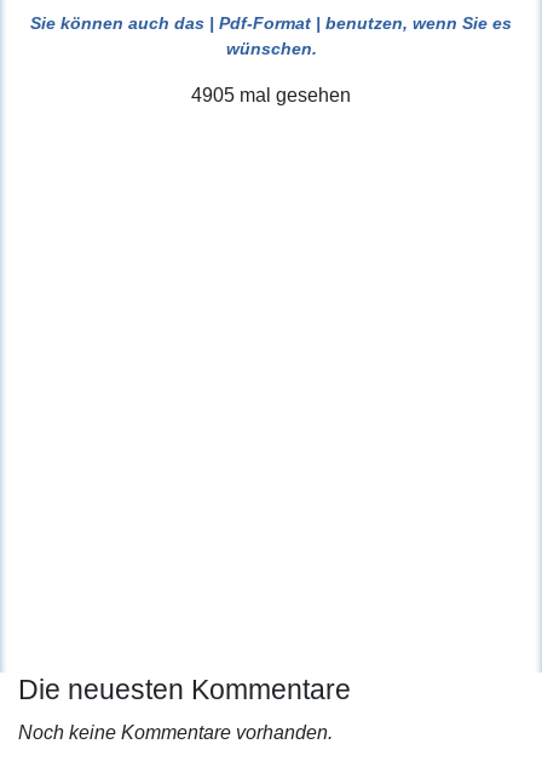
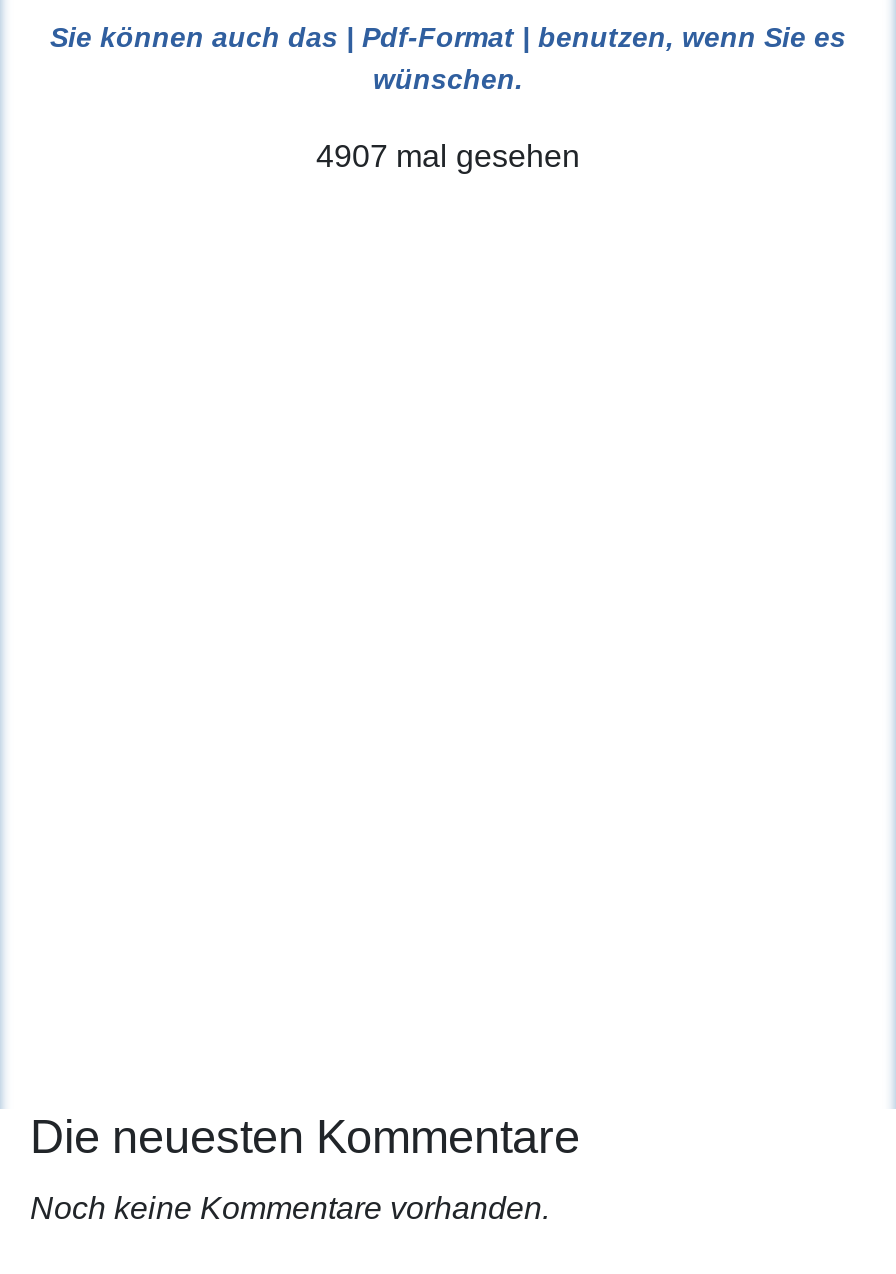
- 4905 mal gesehen
+ 4907 mal gesehen
